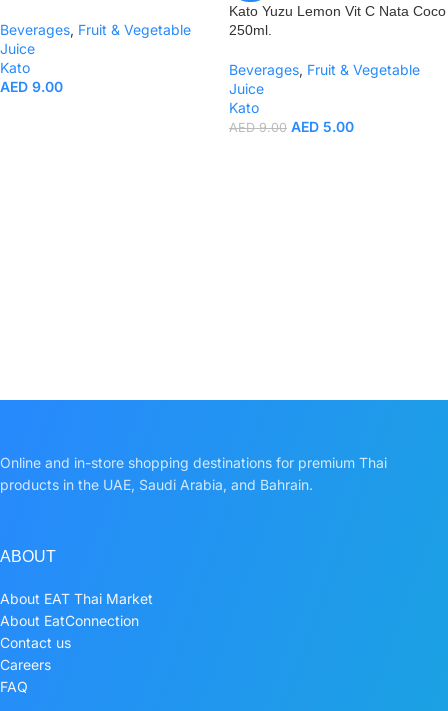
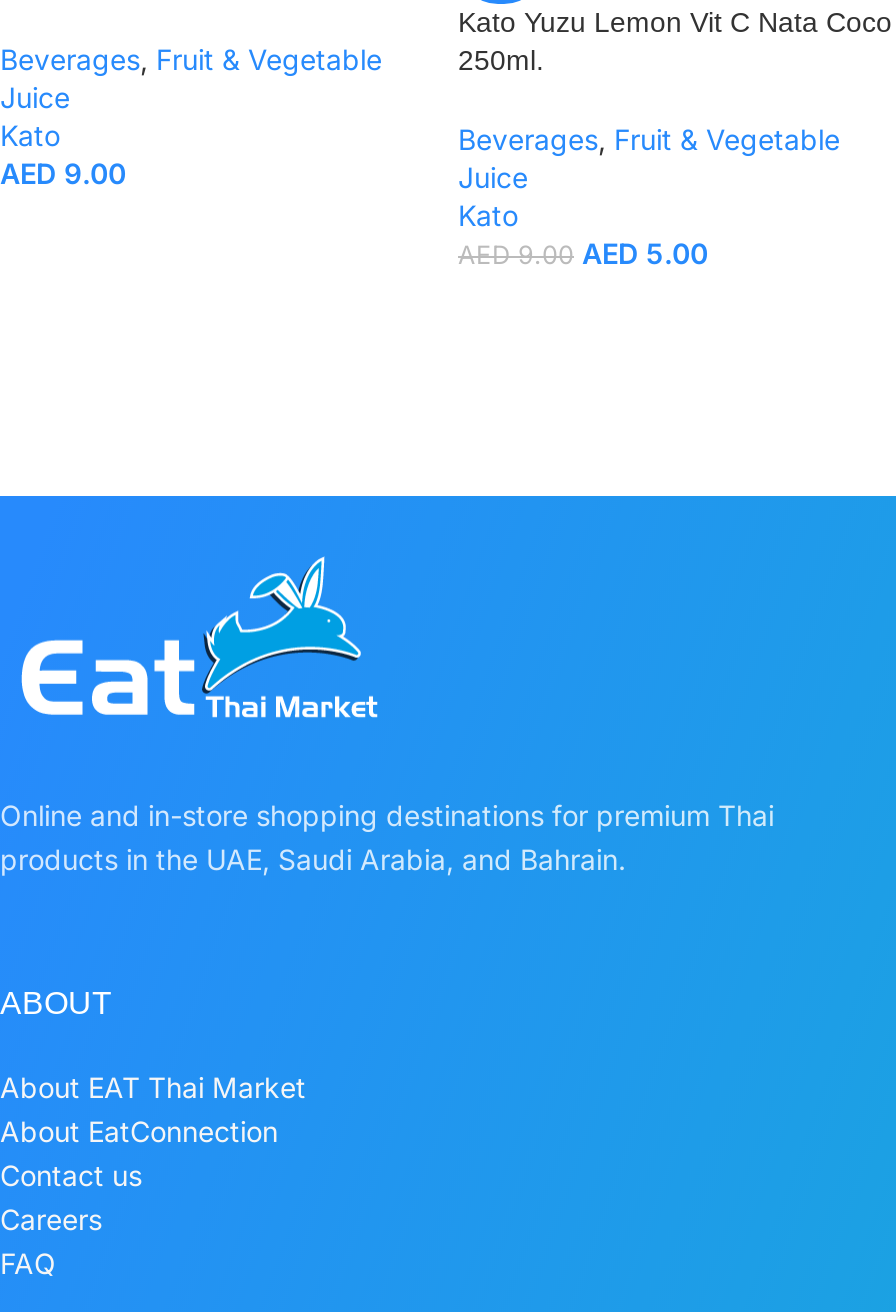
+ [image]
